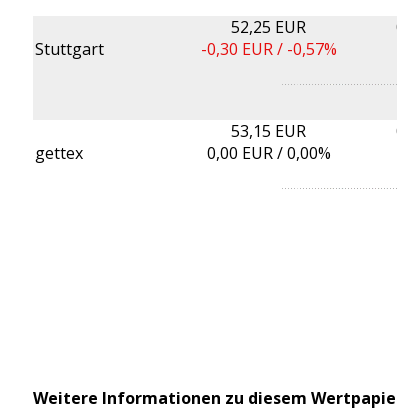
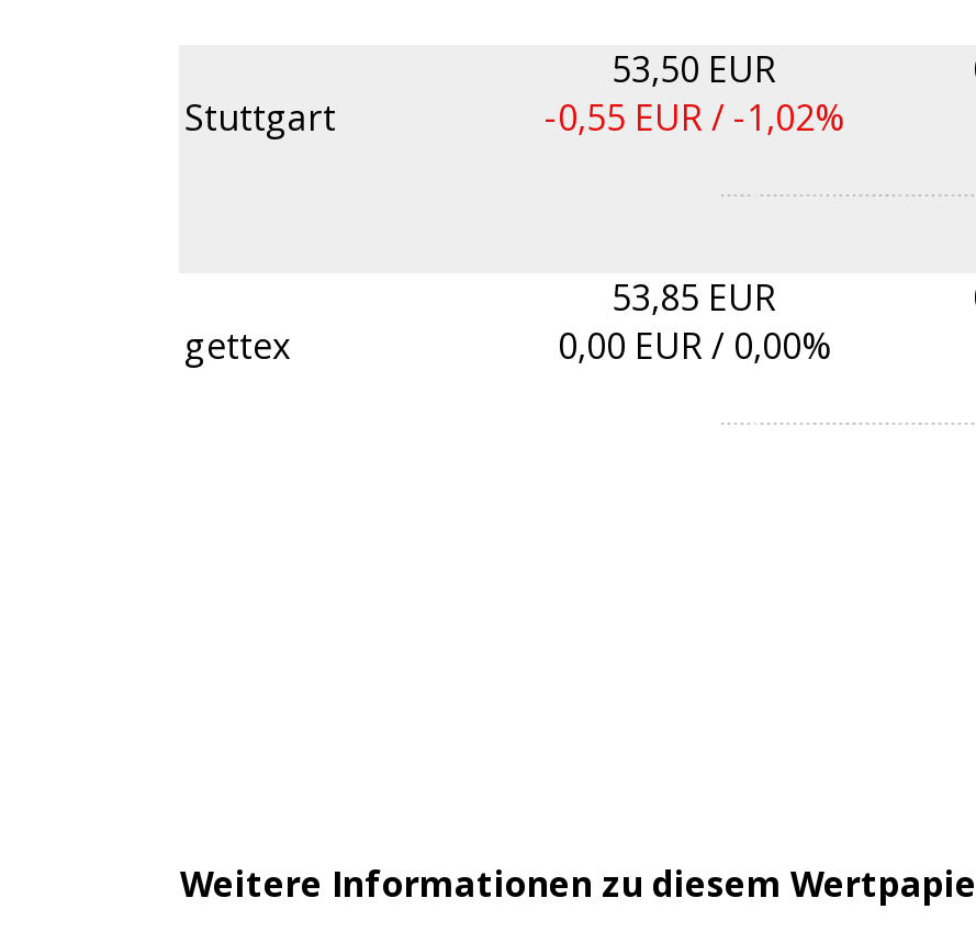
- 52,25 EUR
+ 53,50 EUR

- -0,30 EUR / -0,57%
+ -0,55 EUR / -1,02%

- 53,15 EUR
+ 53,85 EUR
